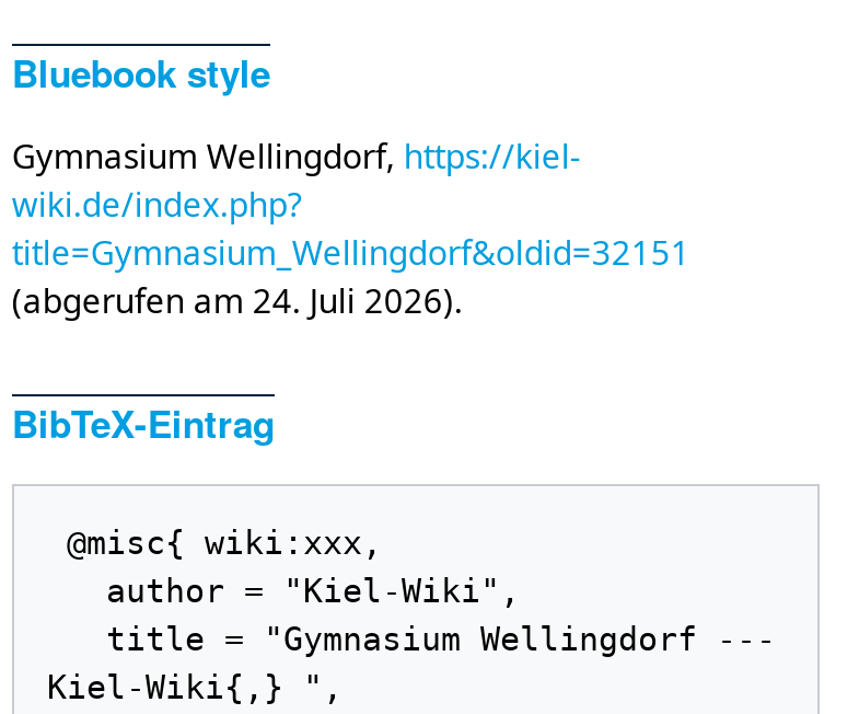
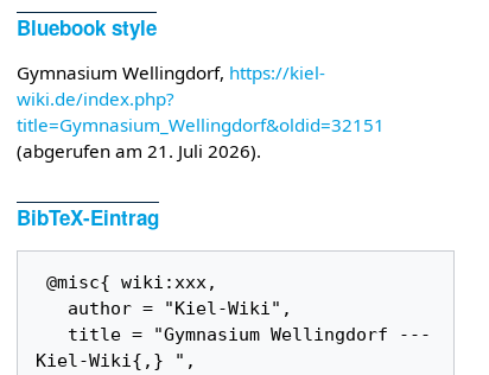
- (abgerufen am 24. Juli 2026).
+ (abgerufen am 21. Juli 2026).
